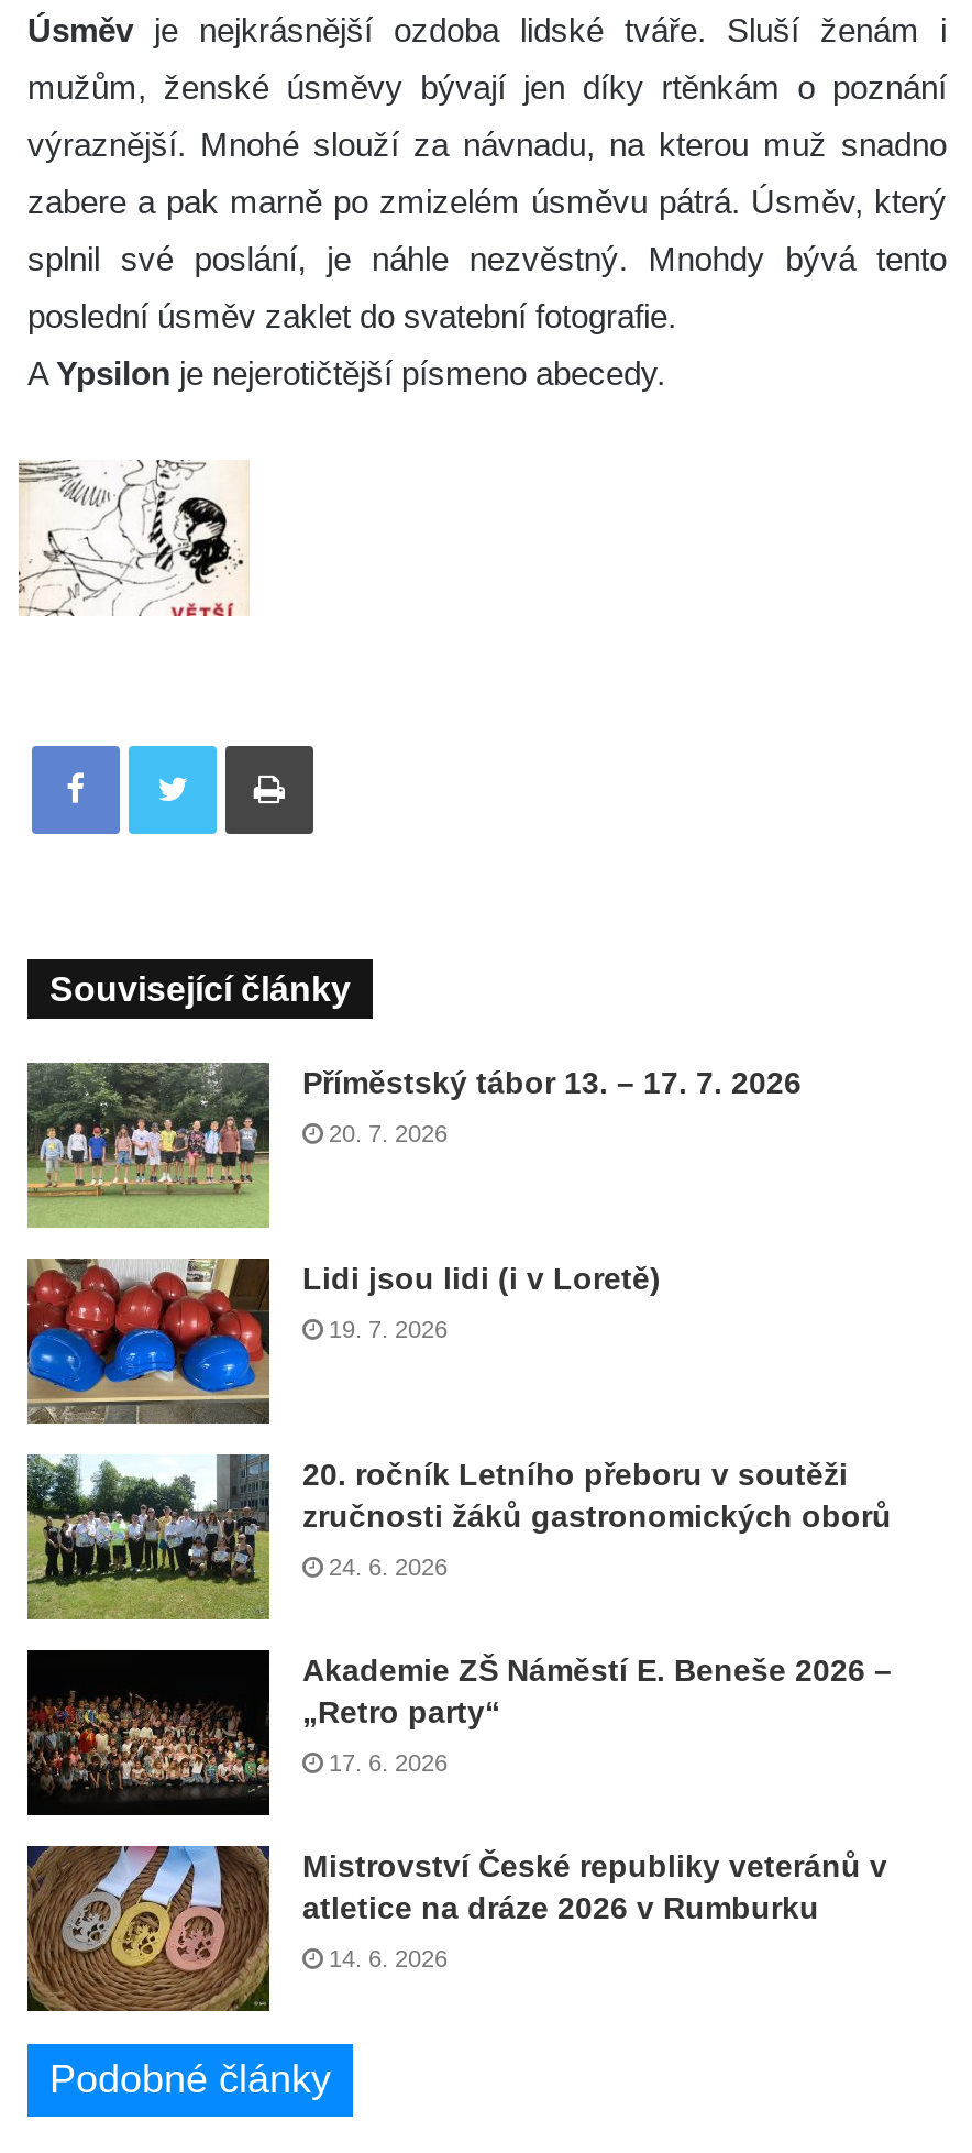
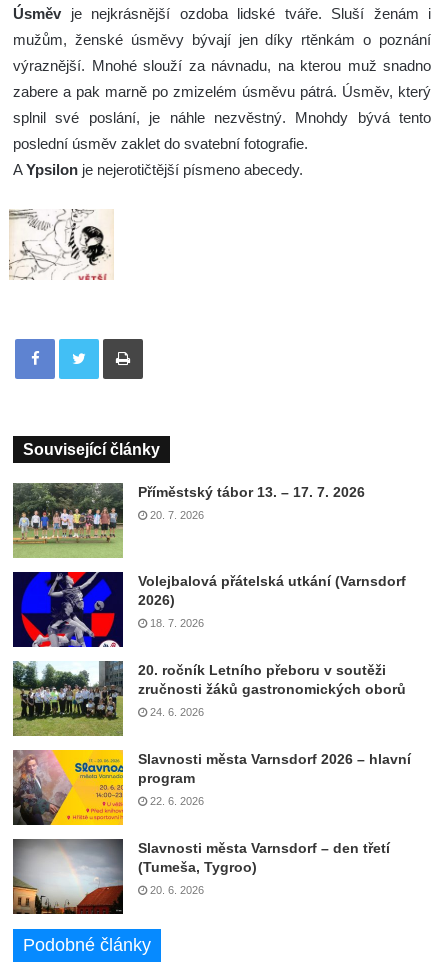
- [image]
- Lidi jsou lidi (i v Loretě)
+ [image]
+ Volejbalová přátelská utkání (Varnsdorf
+ 2026)

- 19. 7. 2026
+ 18. 7. 2026

- [image]
- Akademie ZŠ Náměstí E. Beneše 2026 –
- „Retro party“
+ [image]
+ Slavnosti města Varnsdorf 2026 – hlavní
+ program

- 17. 6. 2026
+ 22. 6. 2026

- [image]
- Mistrovství České republiky veteránů v
- atletice na dráze 2026 v Rumburku
+ [image]
+ Slavnosti města Varnsdorf – den třetí
+ (Tumeša, Tygroo)

- 14. 6. 2026
+ 20. 6. 2026
